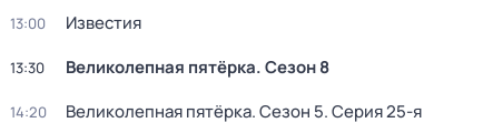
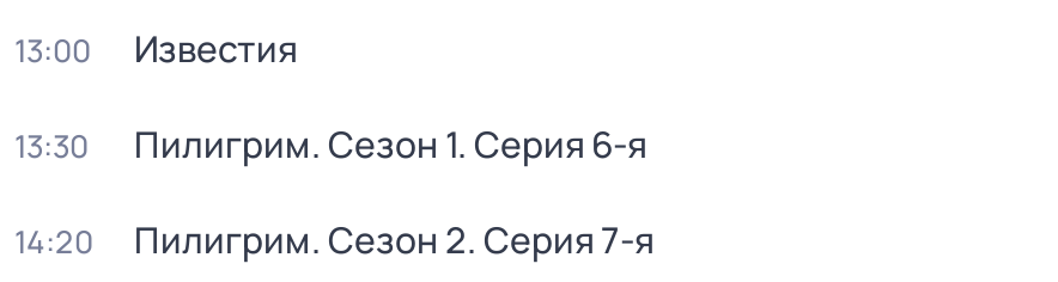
- Великолепная пятёрка. Сезон 8
+ Пилигрим. Сезон 1. Серия 6-я

- Великолепная пятёрка. Сезон 5. Серия 25-я
+ Пилигрим. Сезон 2. Серия 7-я
